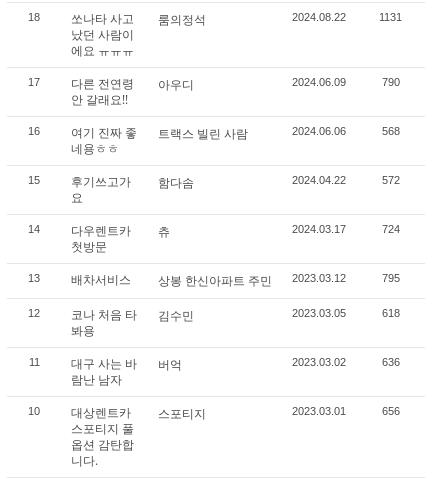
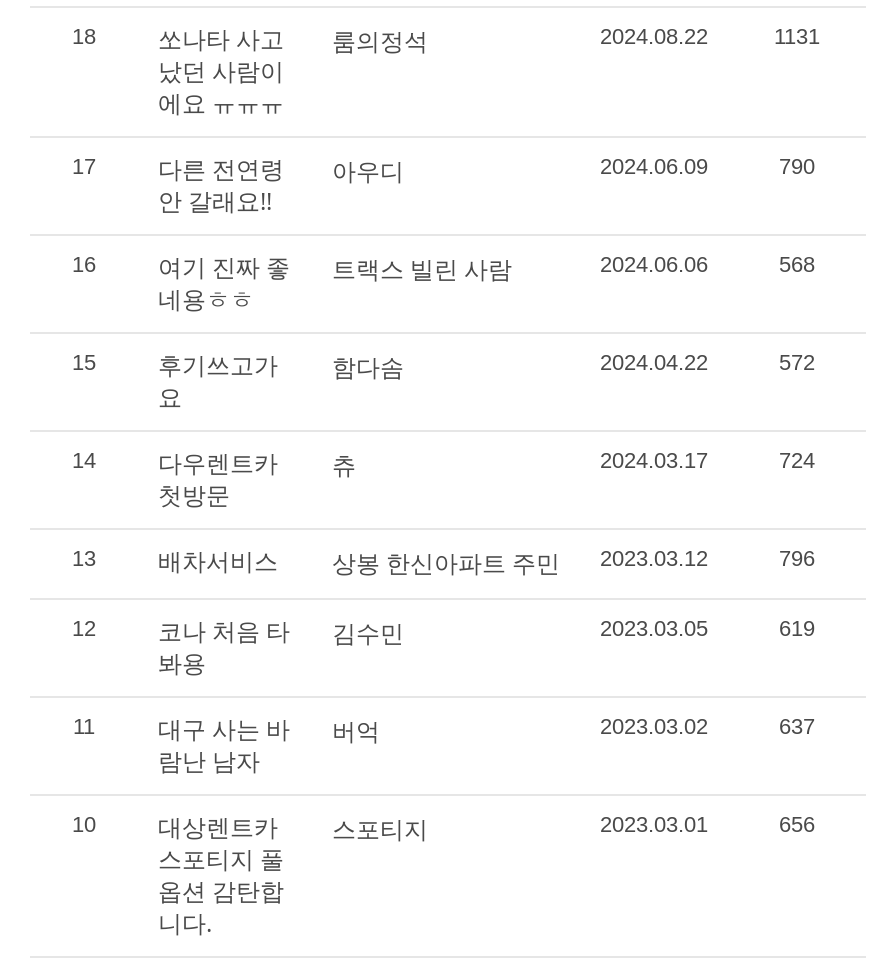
- 795
+ 796

- 618
+ 619

- 636
+ 637
